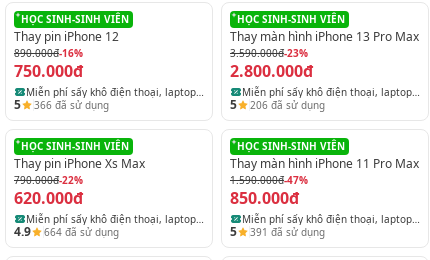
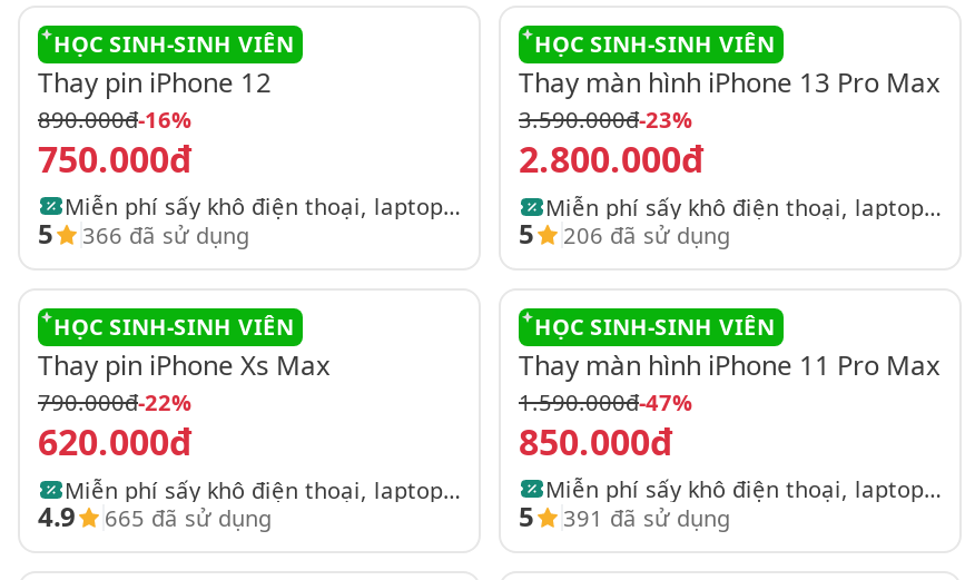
- 664 đã sử dụng
+ 665 đã sử dụng
